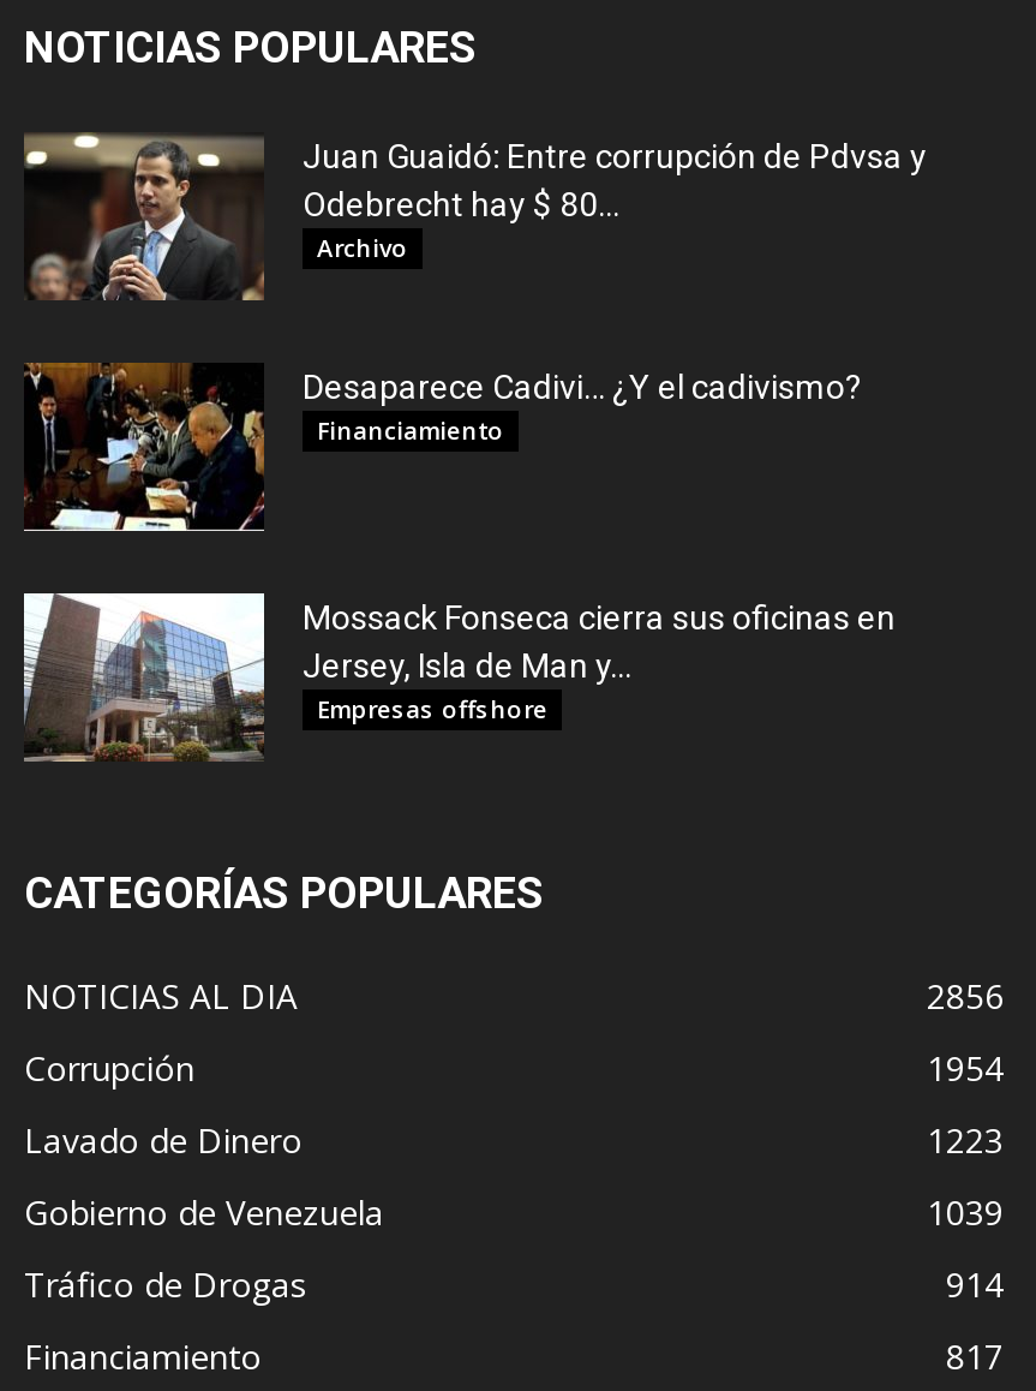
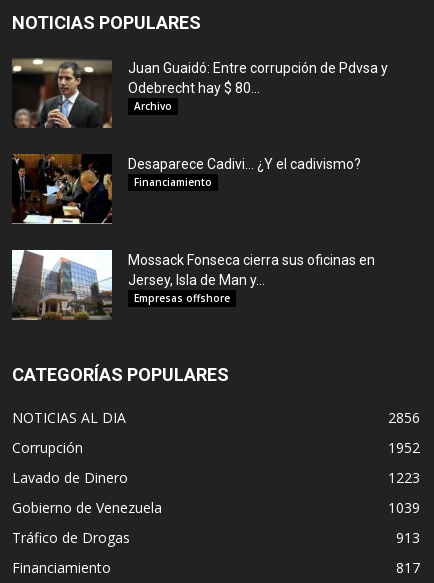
- 1954
+ 1952

- 914
+ 913
